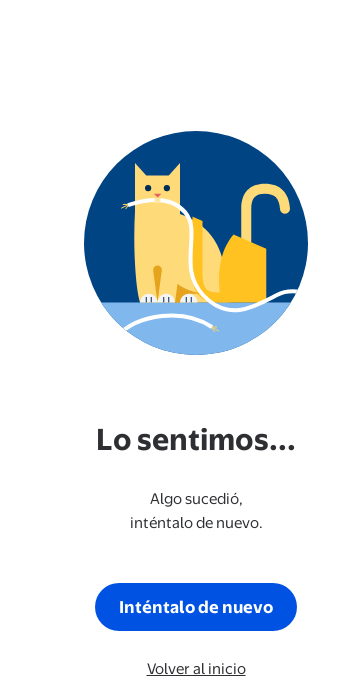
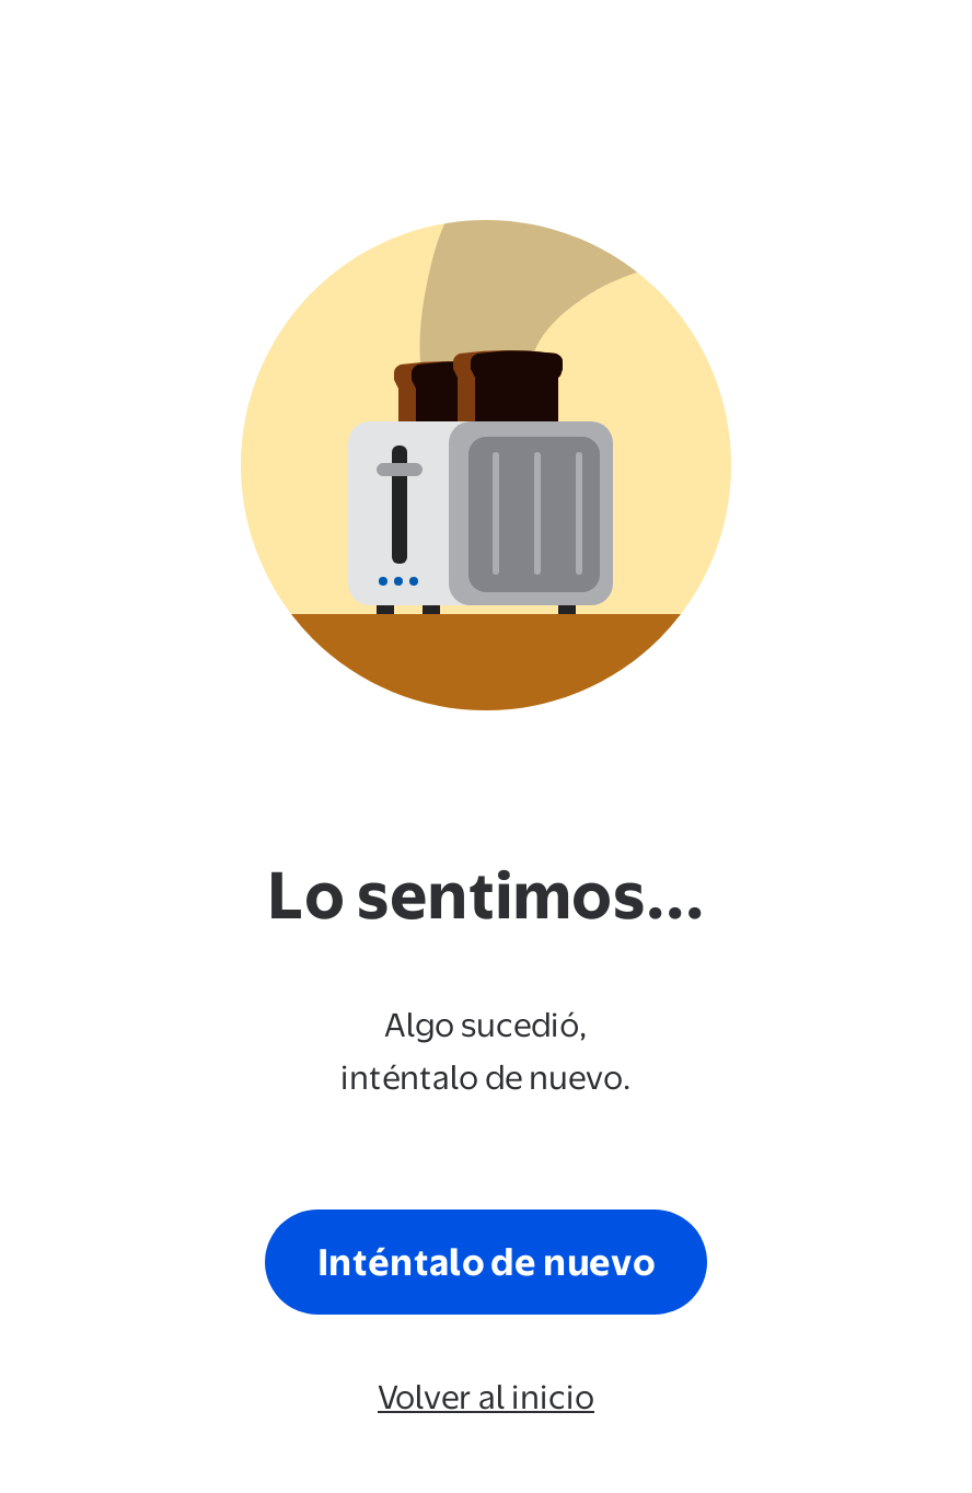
- [image]
+ [image]
